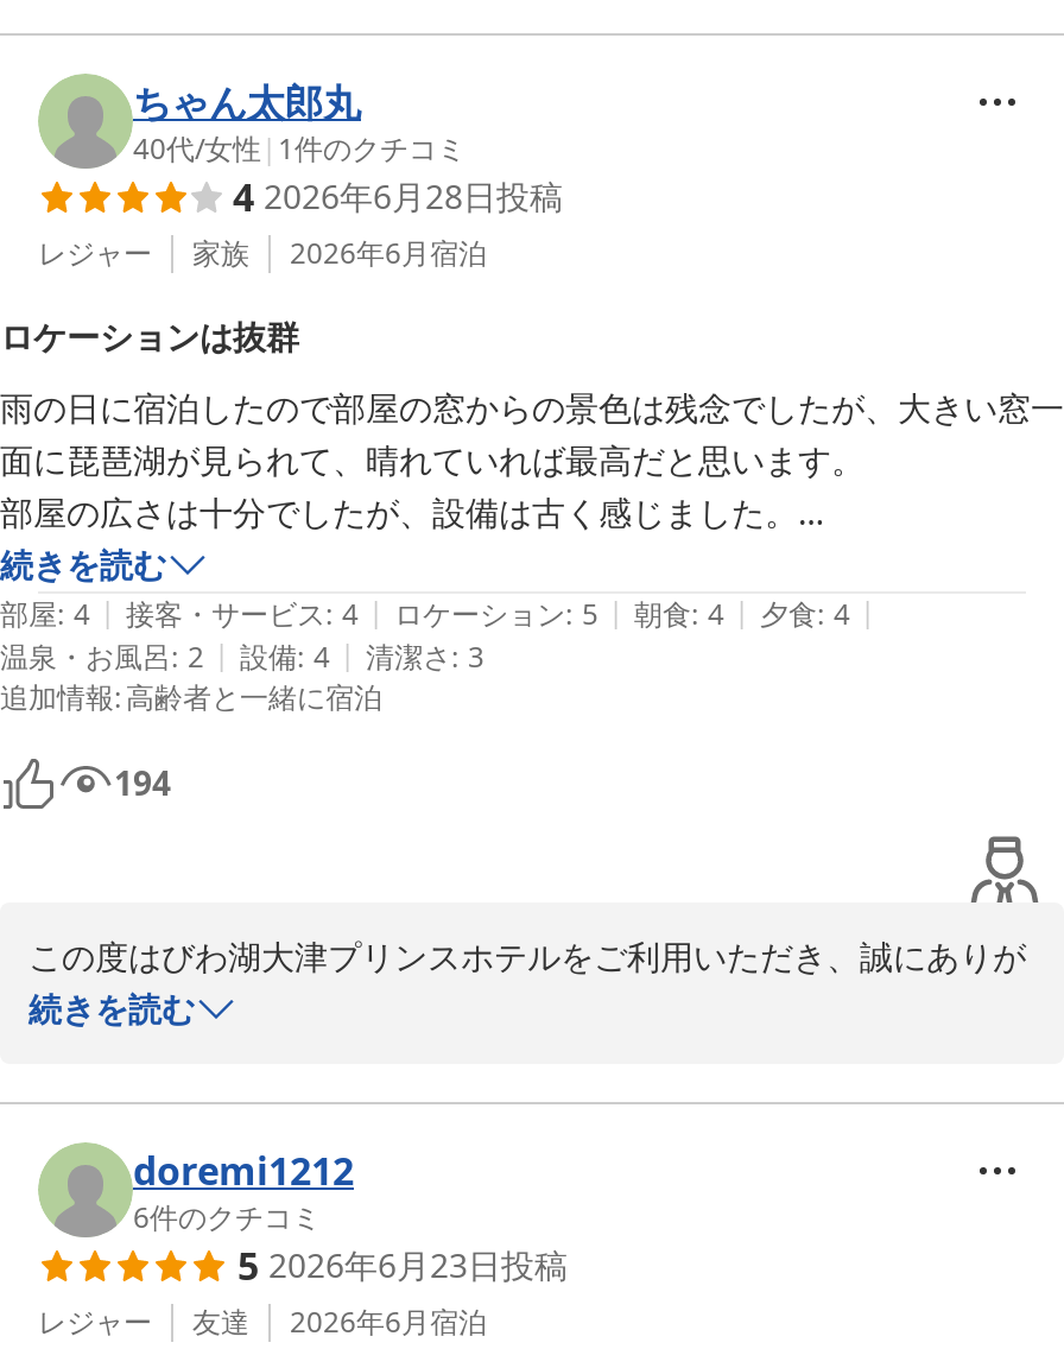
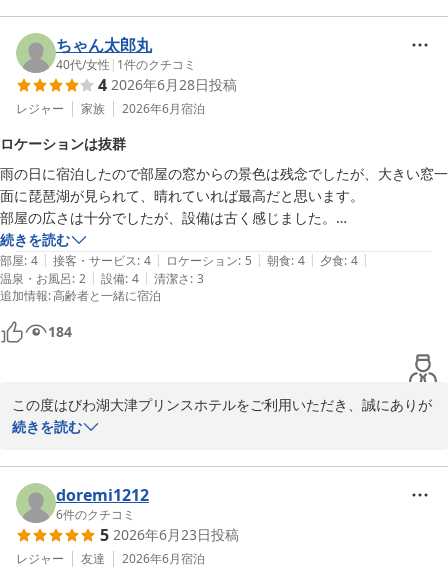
- 194
+ 184
